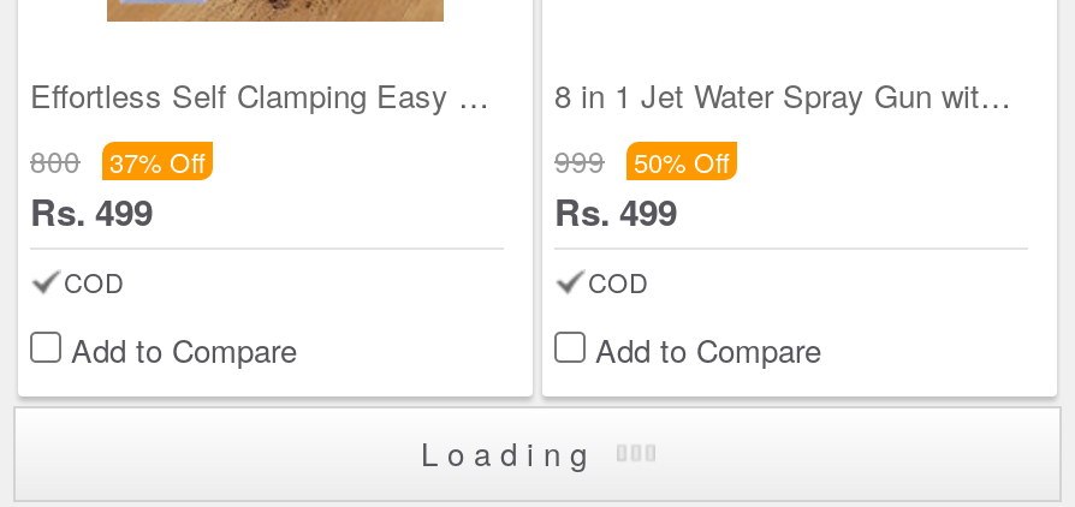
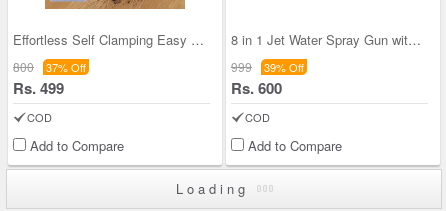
- 999 50% Off
+ 999 39% Off

- Rs. 499
+ Rs. 600
